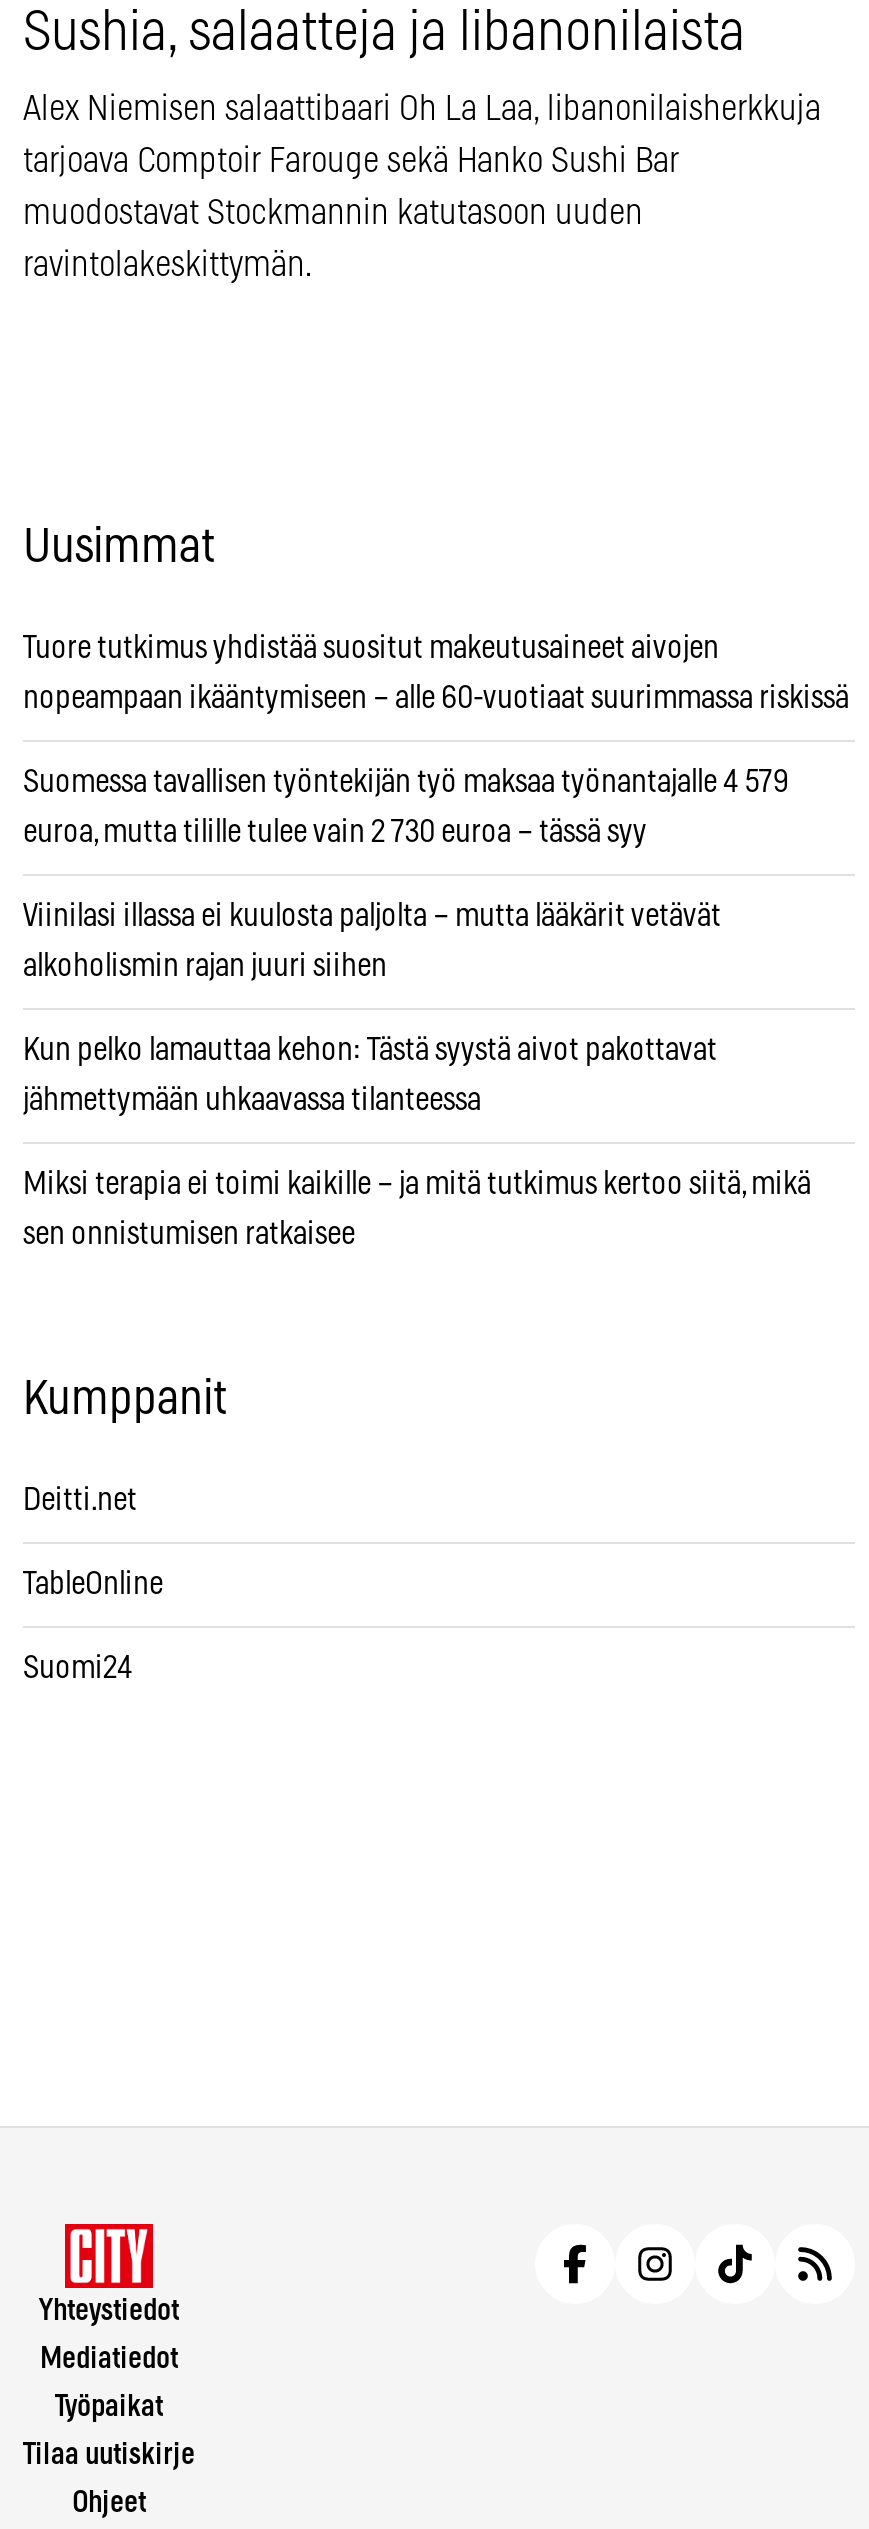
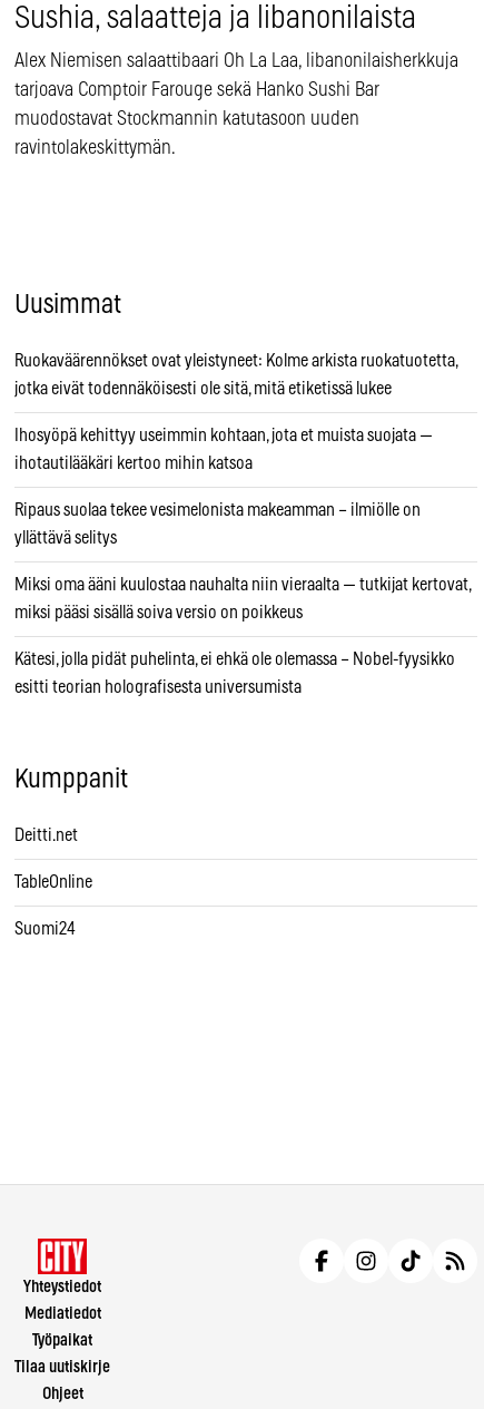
- Tuore tutkimus yhdistää suositut makeutusaineet aivojen
+ Ruokaväärennökset ovat yleistyneet: Kolme arkista ruokatuotetta,

- nopeampaan ikääntymiseen – alle 60-vuotiaat suurimmassa riskissä
+ jotka eivät todennäköisesti ole sitä, mitä etiketissä lukee

- Suomessa tavallisen työntekijän työ maksaa työnantajalle 4 579
+ Ihosyöpä kehittyy useimmin kohtaan, jota et muista suojata —

- euroa, mutta tilille tulee vain 2 730 euroa – tässä syy
+ ihotautilääkäri kertoo mihin katsoa

- Viinilasi illassa ei kuulosta paljolta – mutta lääkärit vetävät
+ Ripaus suolaa tekee vesimelonista makeamman – ilmiölle on

- alkoholismin rajan juuri siihen
+ yllättävä selitys

- Kun pelko lamauttaa kehon: Tästä syystä aivot pakottavat
+ Miksi oma ääni kuulostaa nauhalta niin vieraalta — tutkijat kertovat,

- jähmettymään uhkaavassa tilanteessa
+ miksi pääsi sisällä soiva versio on poikkeus

- Miksi terapia ei toimi kaikille – ja mitä tutkimus kertoo siitä, mikä
+ Kätesi, jolla pidät puhelinta, ei ehkä ole olemassa – Nobel-fyysikko

- sen onnistumisen ratkaisee
+ esitti teorian holografisesta universumista
